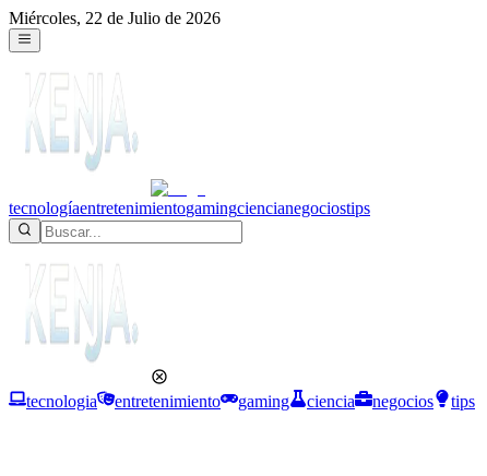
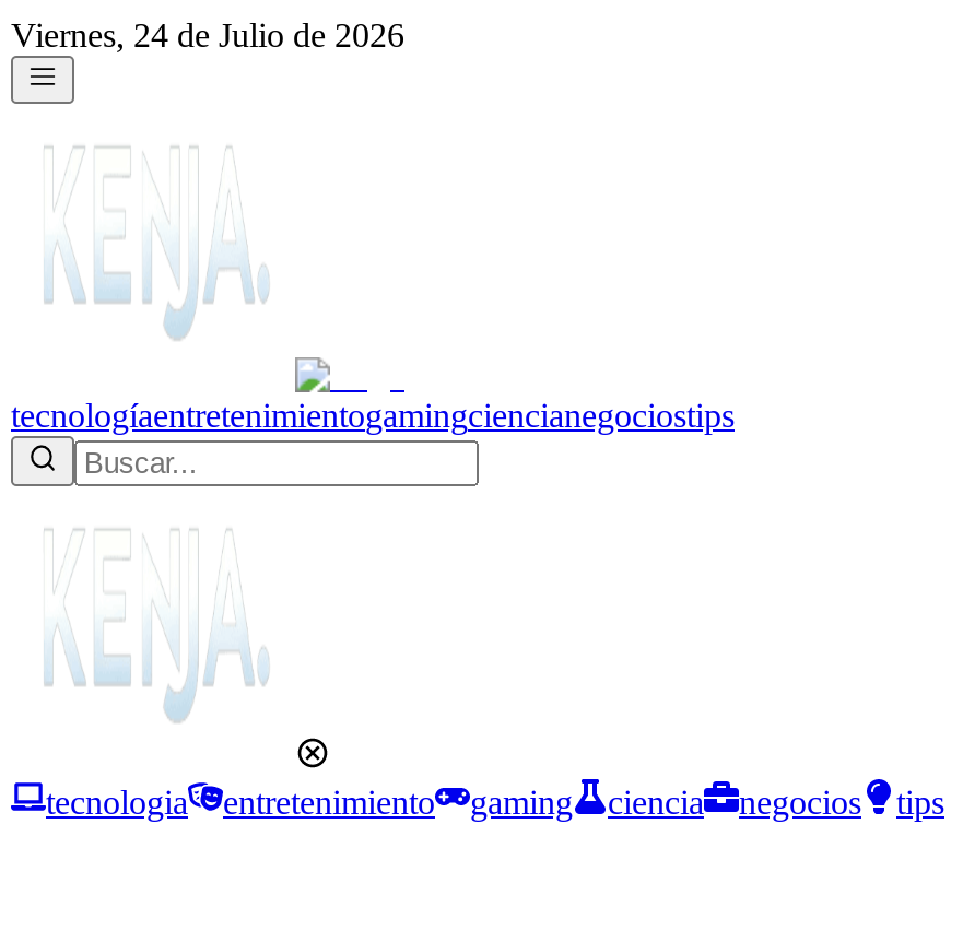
- Miércoles, 22 de Julio de 2026
+ Viernes, 24 de Julio de 2026
